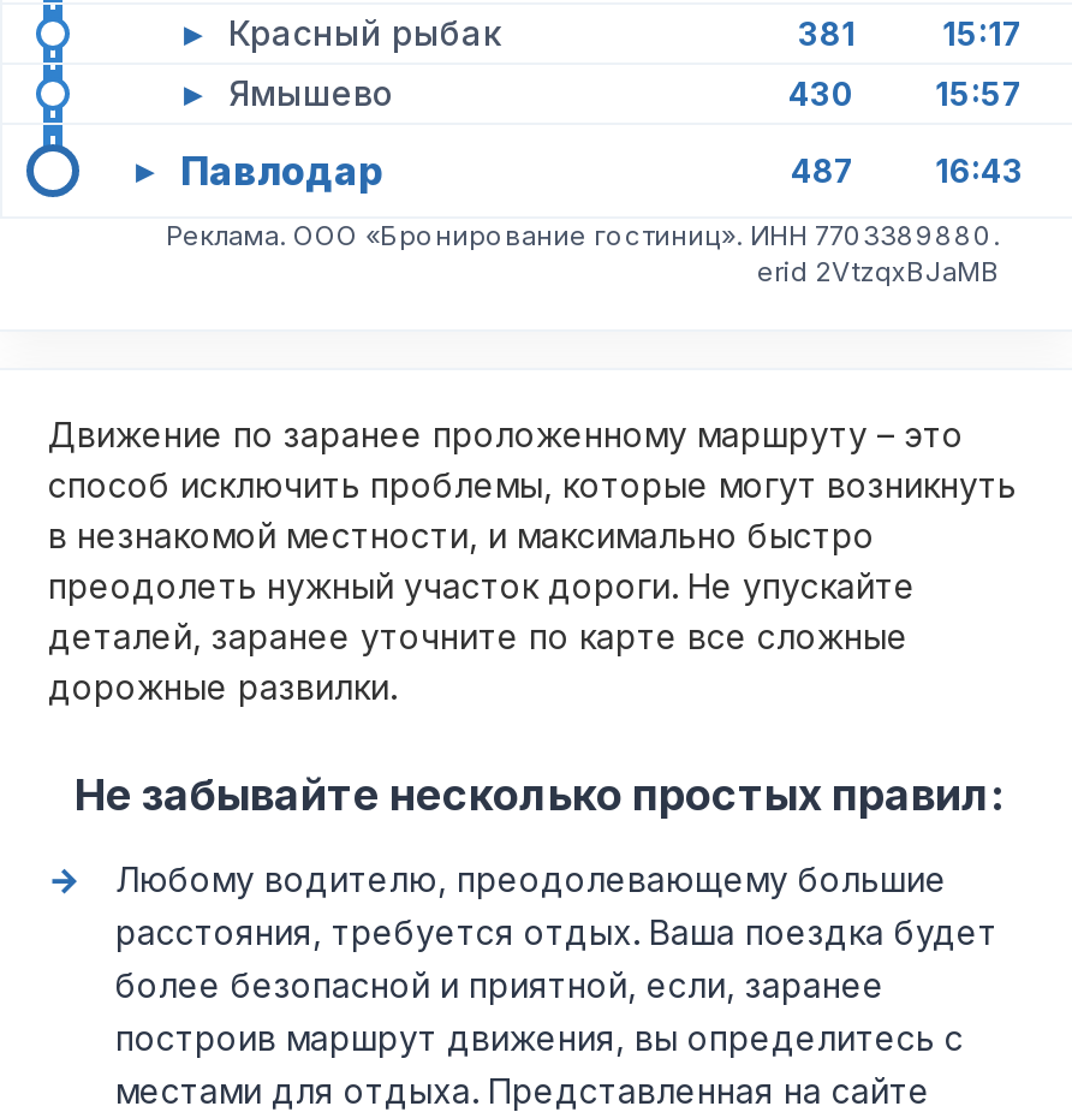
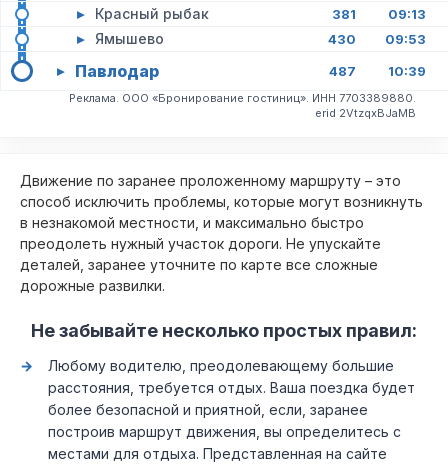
- 15:17
+ 09:13

- 15:57
+ 09:53

- 16:43
+ 10:39
